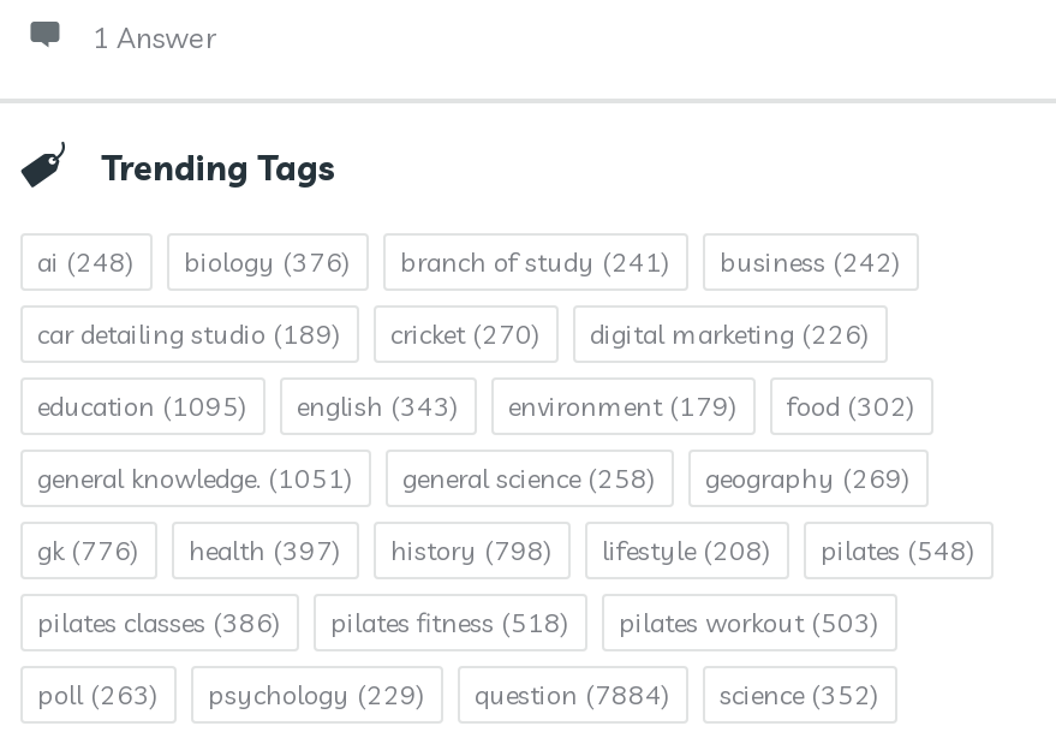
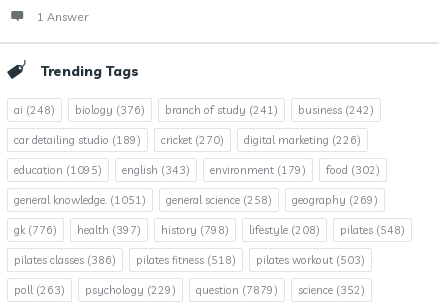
- poll (263) psychology (229) question (7884) science (352)
+ poll (263) psychology (229) question (7879) science (352)
